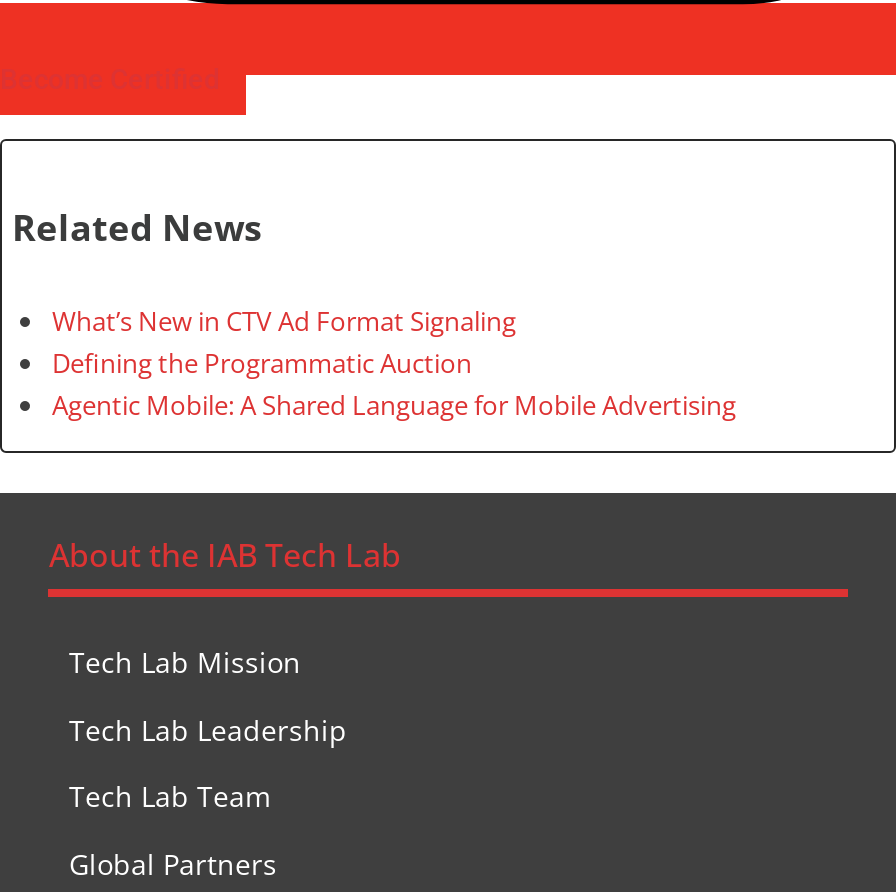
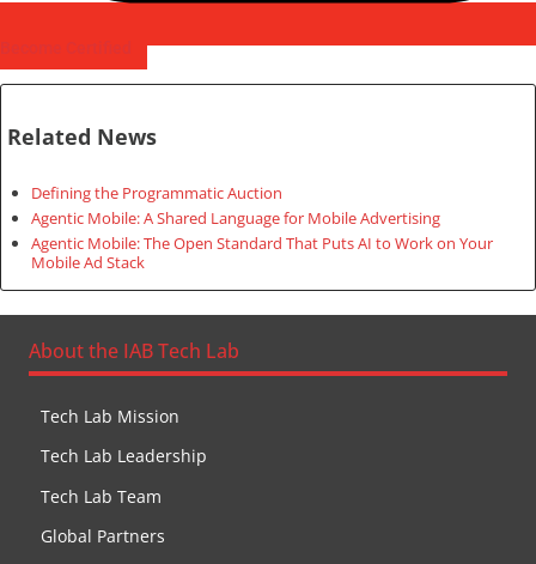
- What’s New in CTV Ad Format Signaling

moved up: Defining the Programmatic Auction | Agentic Mobile: A Shared Language for Mobile Advertising

+ Agentic Mobile: The Open Standard That Puts AI to Work on Your
+ Mobile Ad Stack
